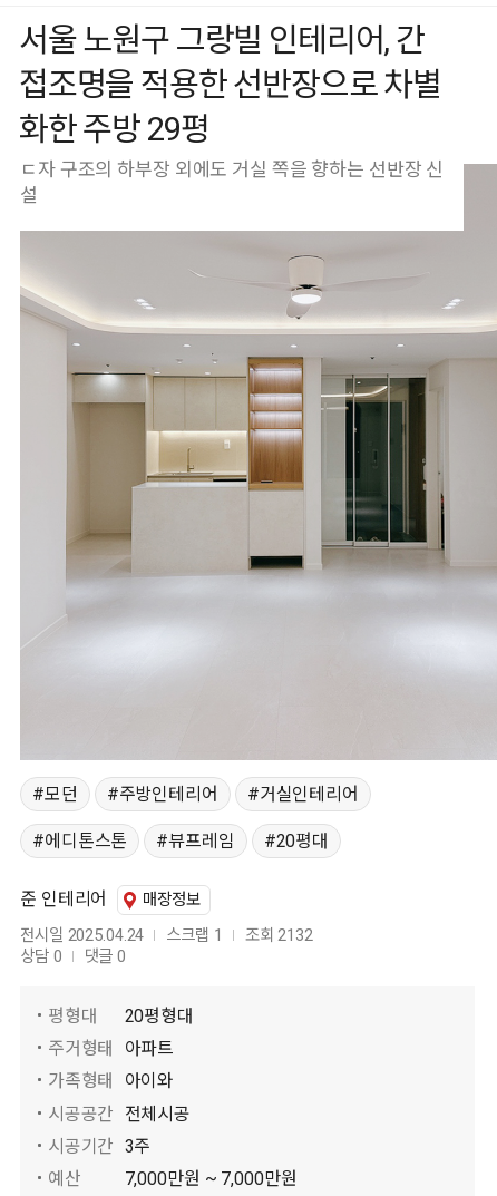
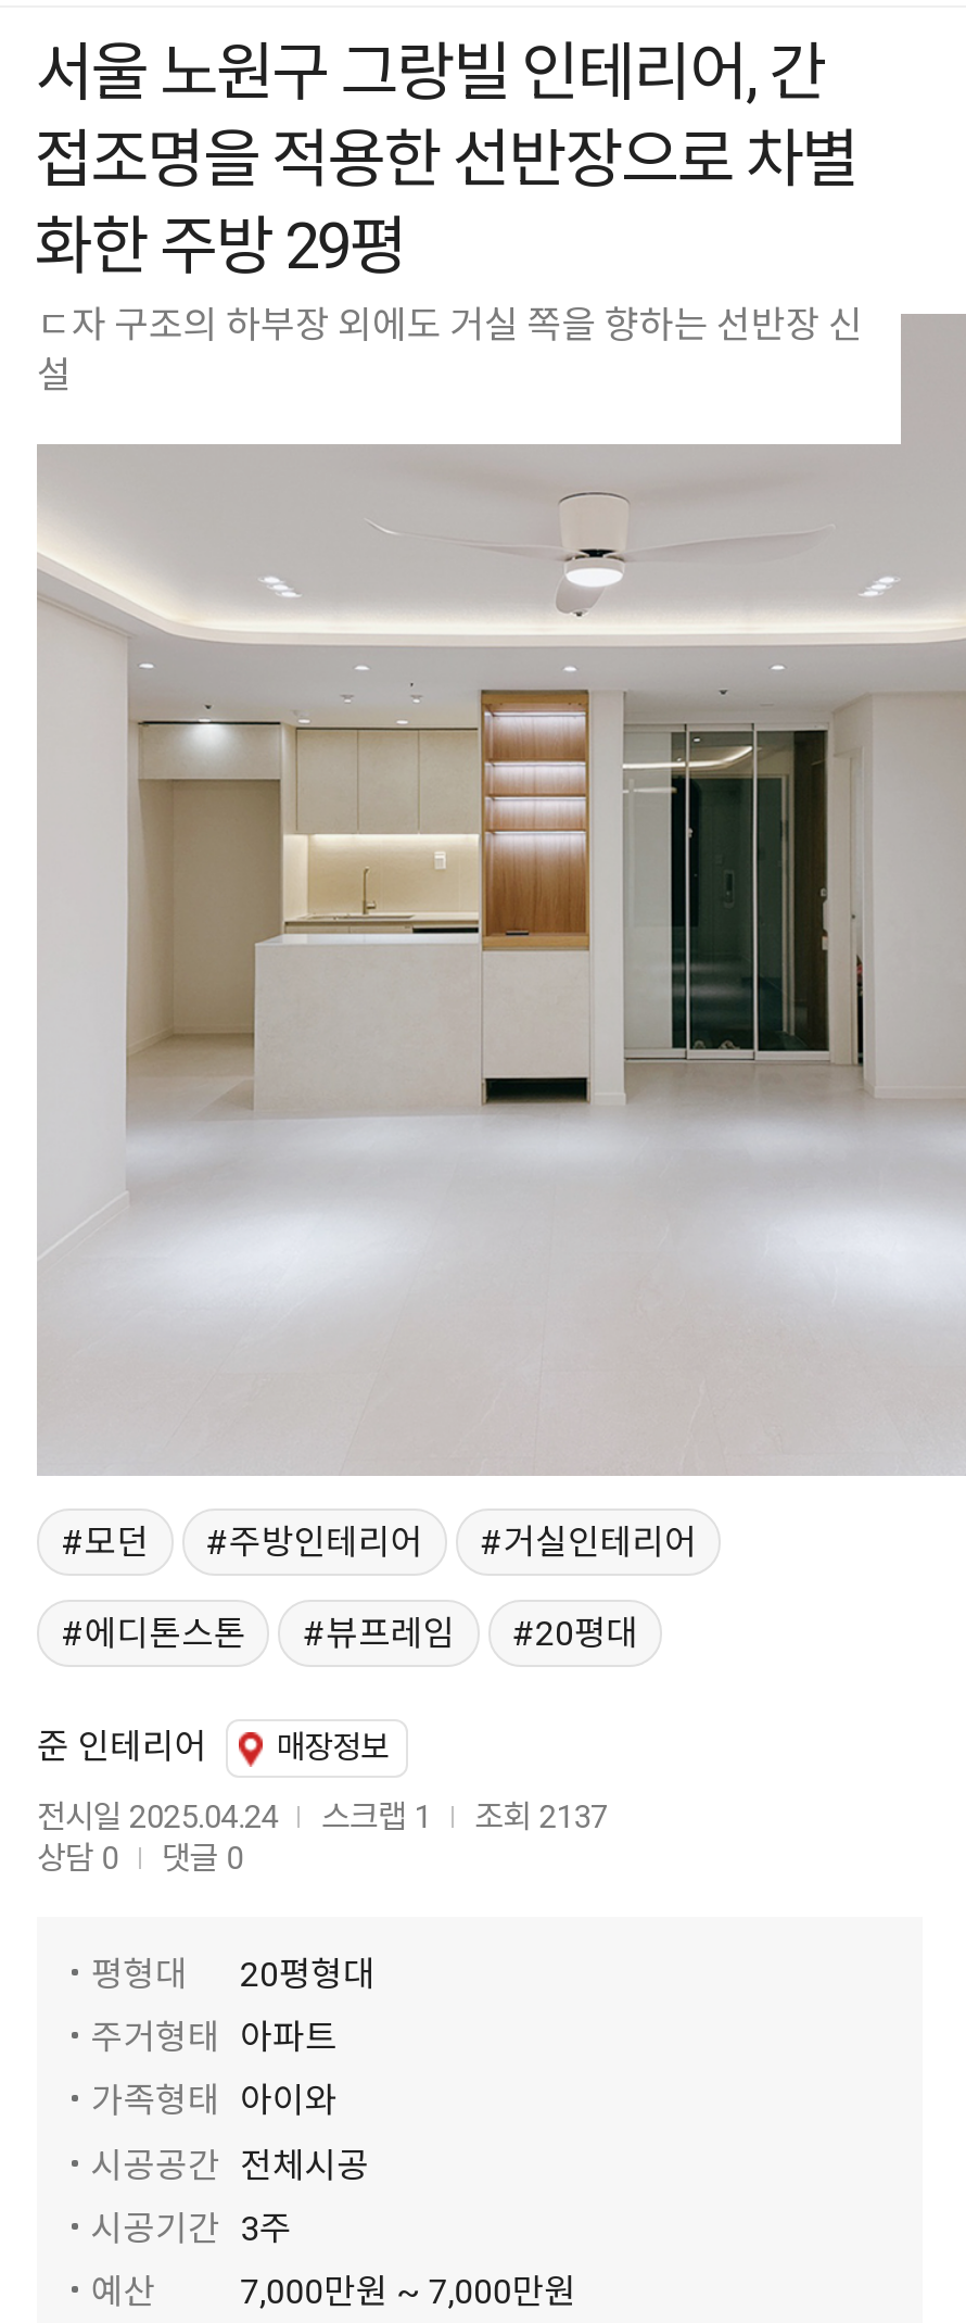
- 전시일 2025.04.24 스크랩 1 조회 2132
+ 전시일 2025.04.24 스크랩 1 조회 2137
